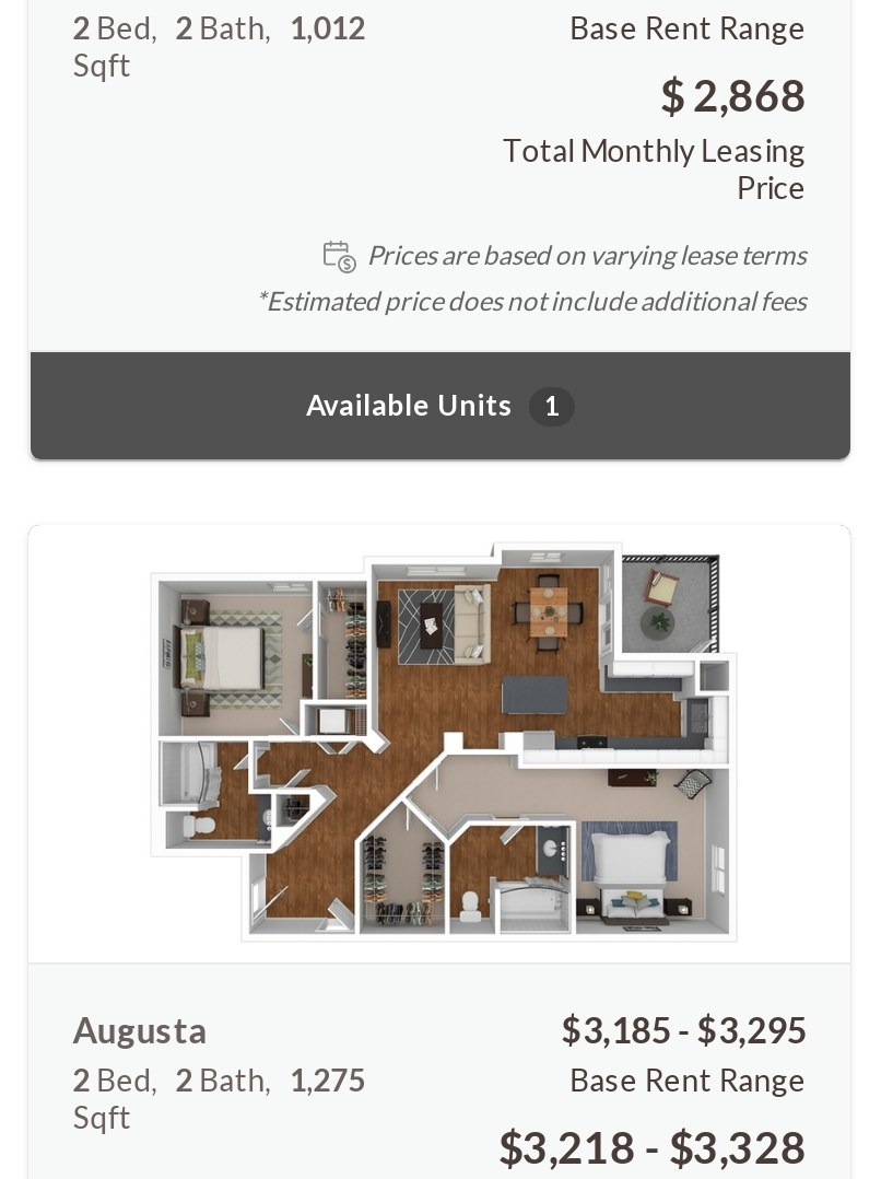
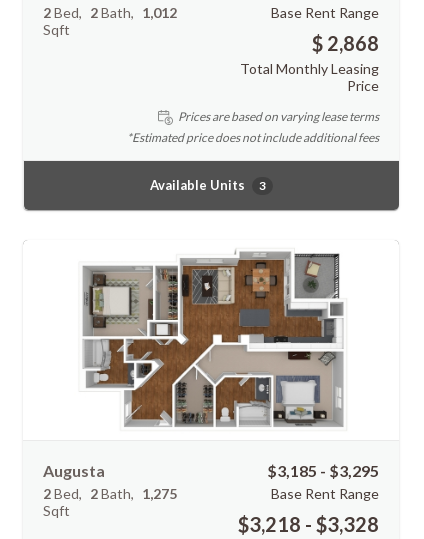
- Available Units 1
+ Available Units 3
